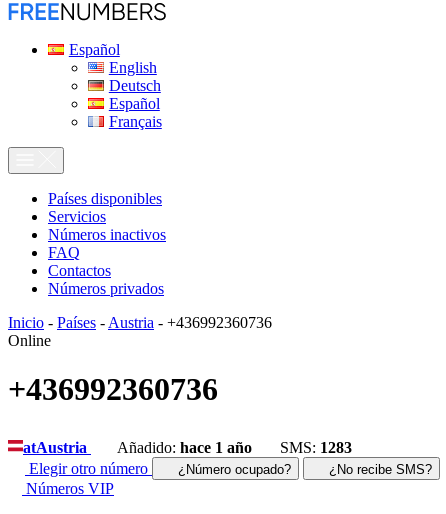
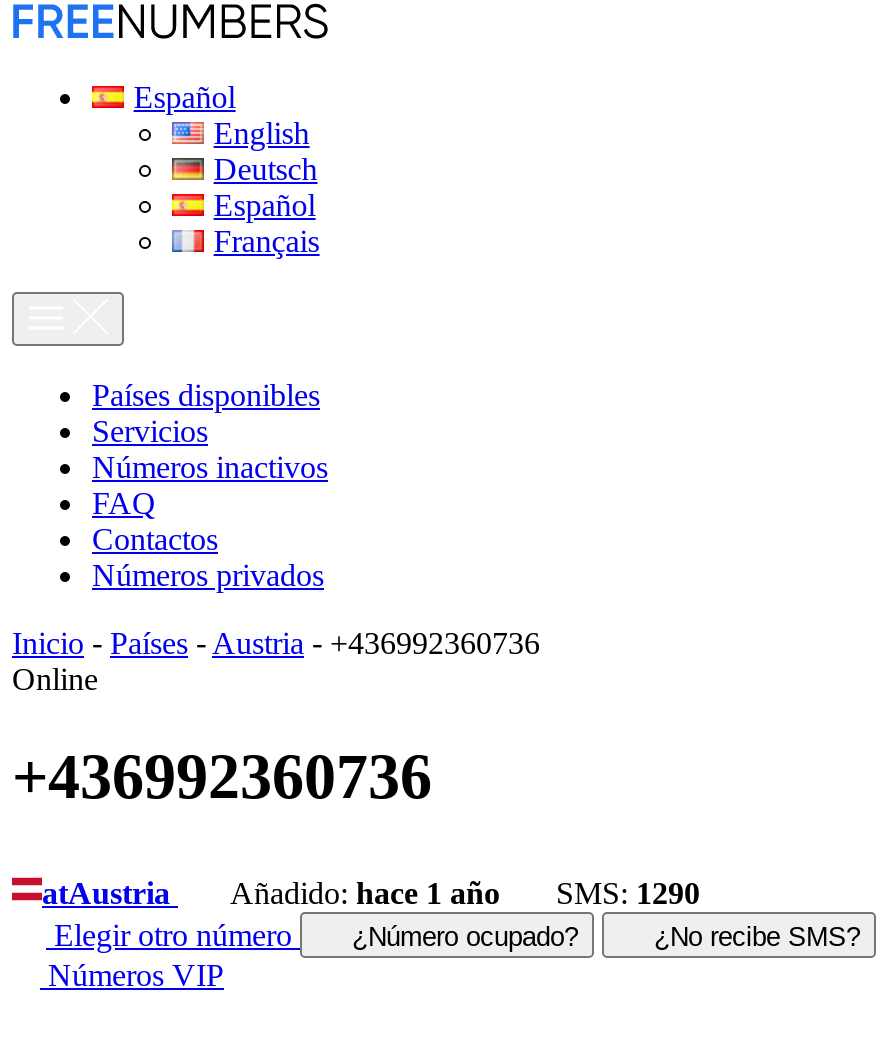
- atAustria Añadido: hace 1 año SMS: 1283
+ atAustria Añadido: hace 1 año SMS: 1290
